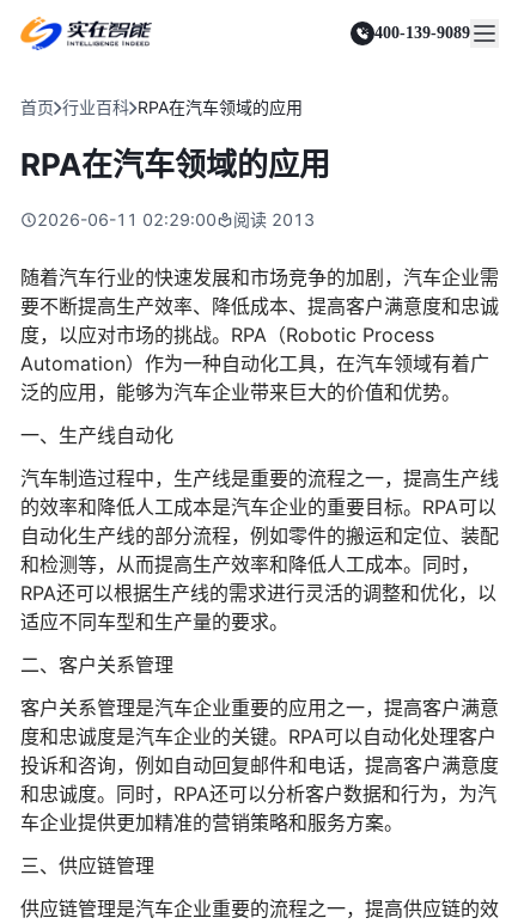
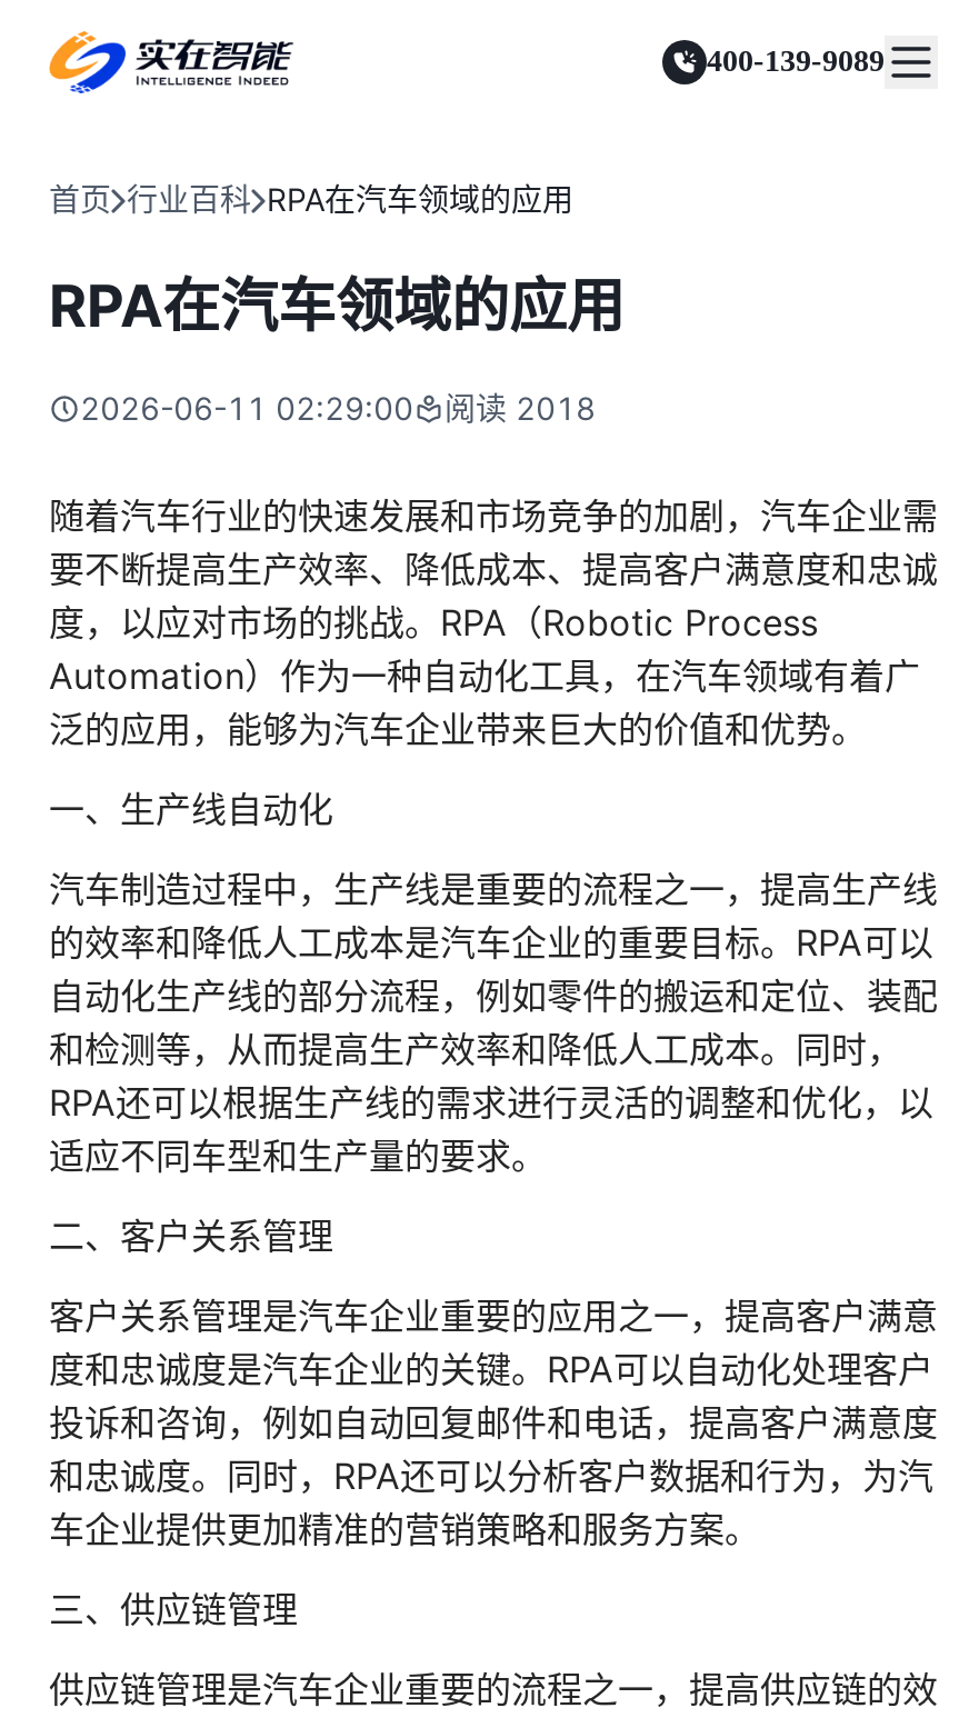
- 2026-06-11 02:29:00 阅读2013
+ 2026-06-11 02:29:00 阅读2018
